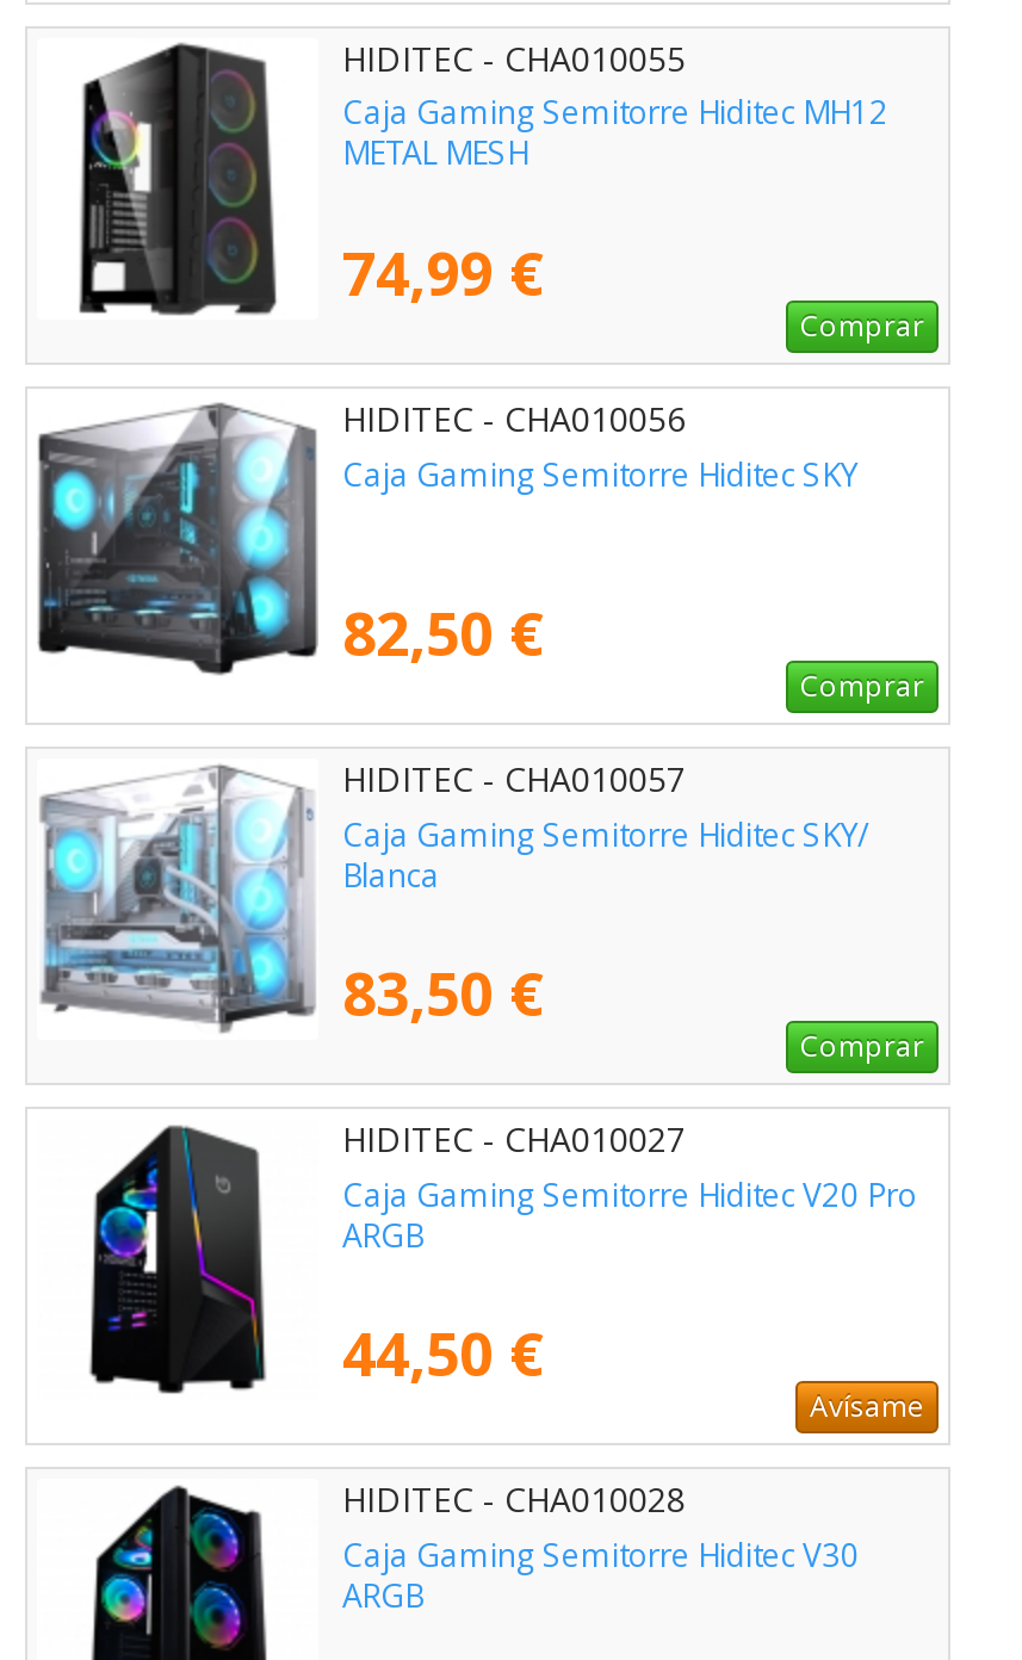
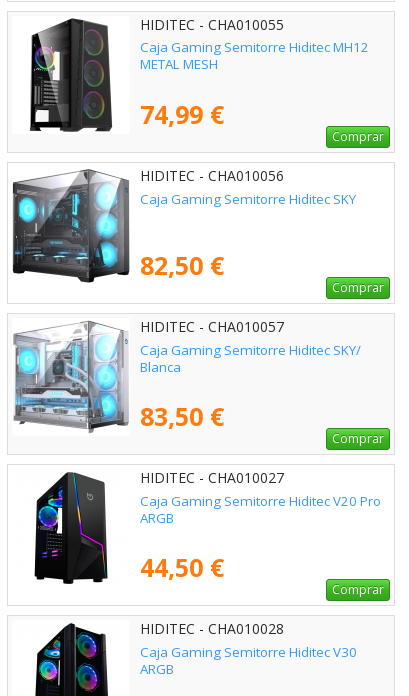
- Avísame
+ Comprar
